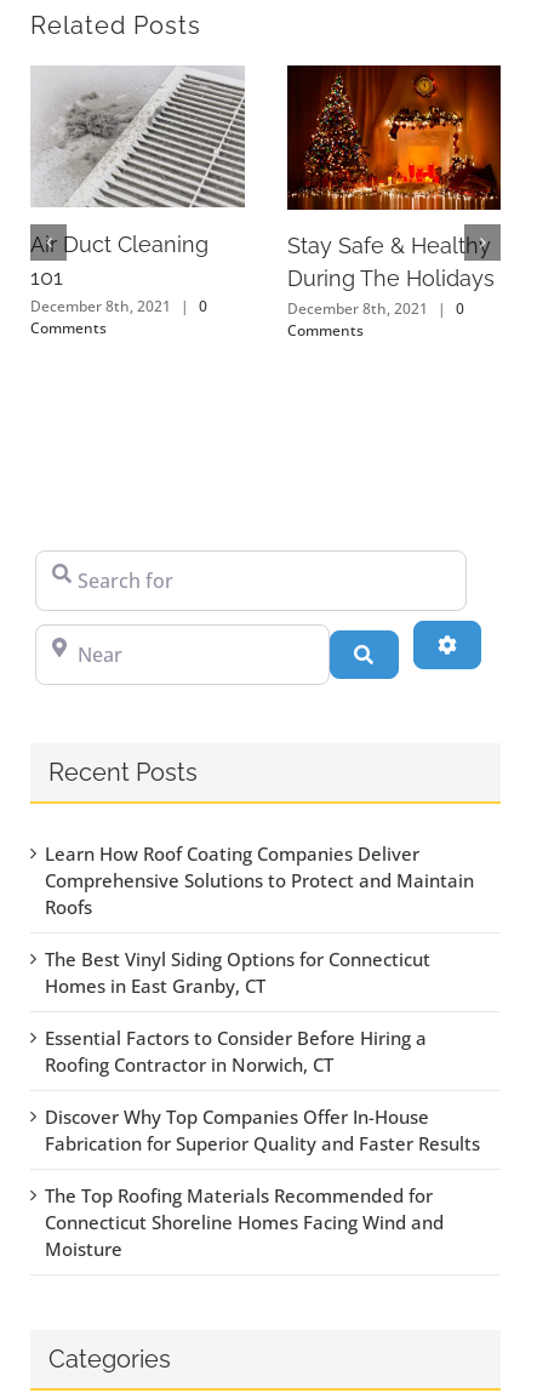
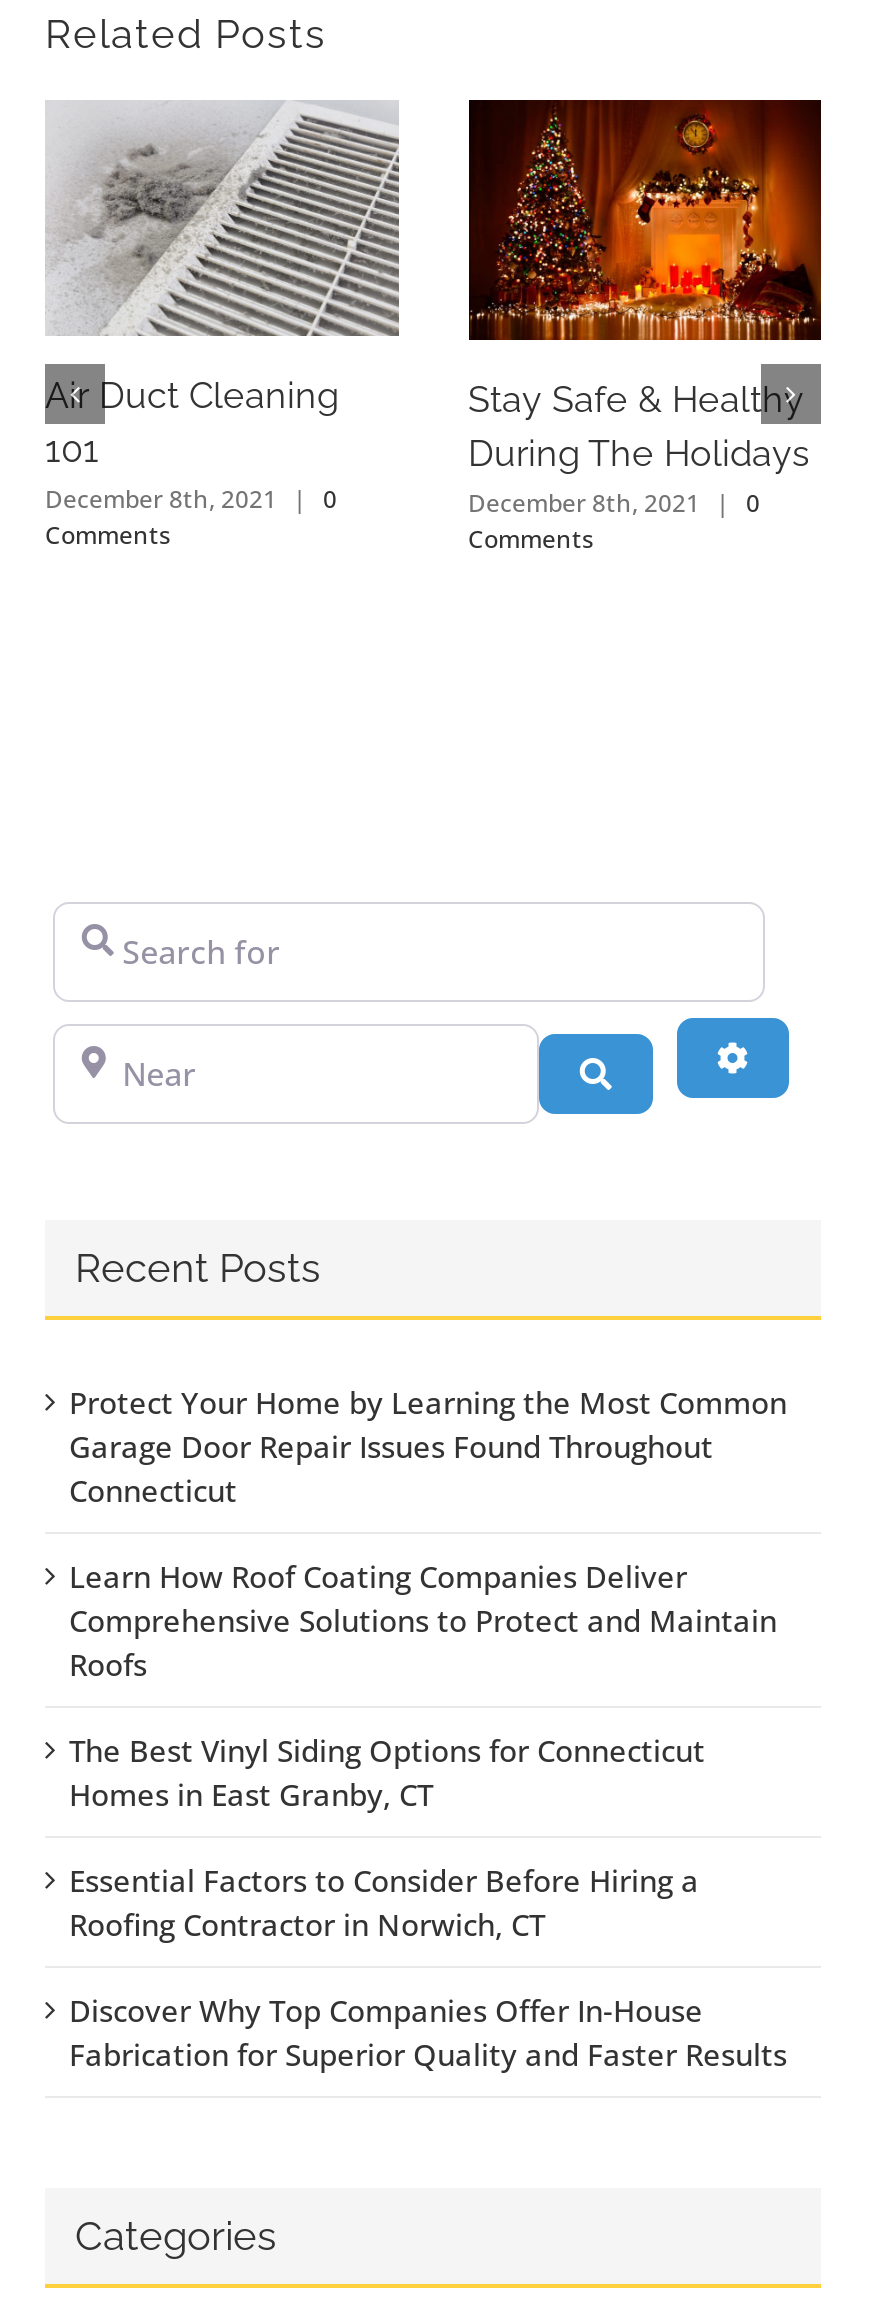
+ Protect Your Home by Learning the Most Common
+ Garage Door Repair Issues Found Throughout
+ Connecticut

moved down: Learn How Roof Coating Companies Deliver | Comprehensive Solutions to Protect and Maintain | Roofs | ... | Discover Why Top Companies Offer In-House | Fabrication for Superior Quality and Faster Results

- The Top Roofing Materials Recommended for
- Connecticut Shoreline Homes Facing Wind and
- Moisture
